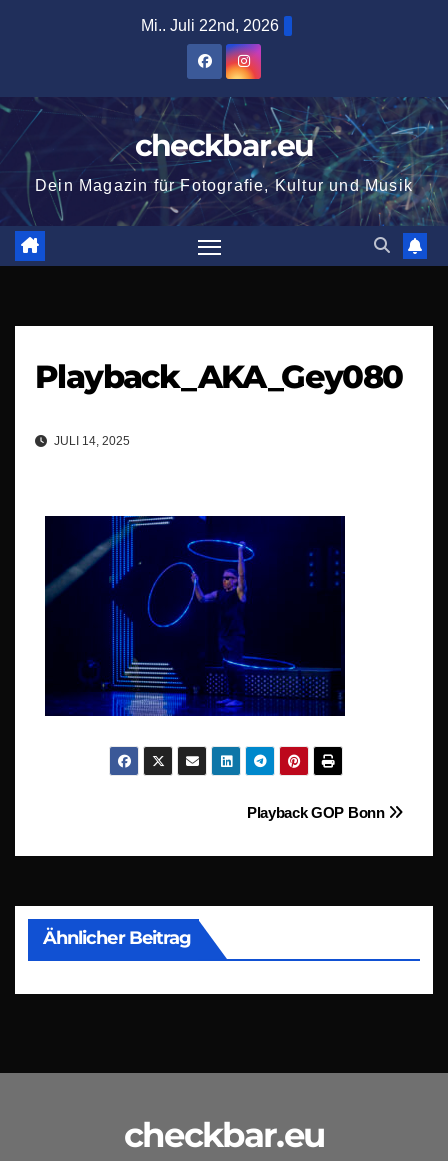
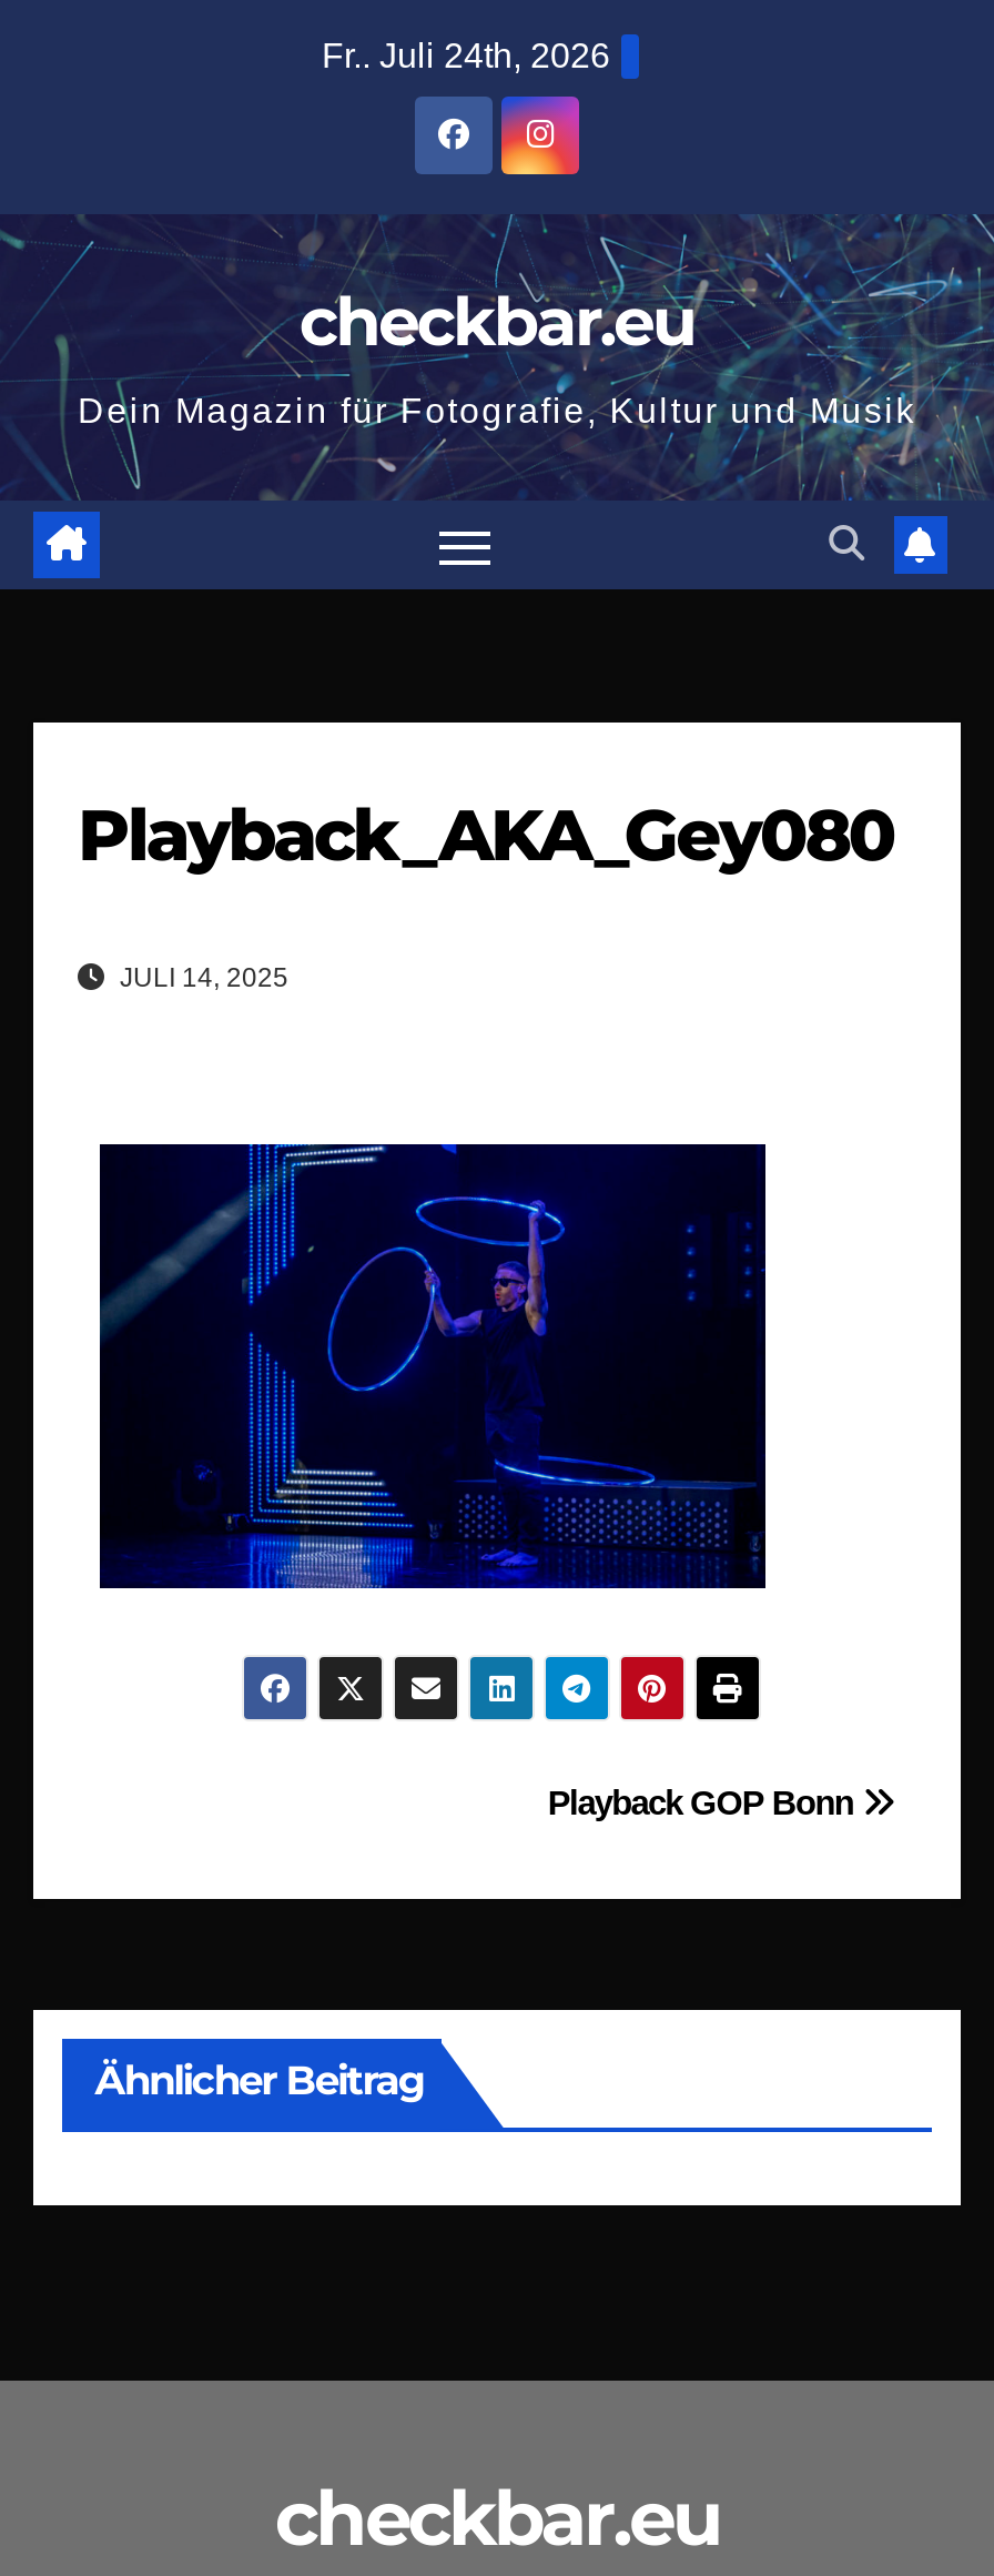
- Mi.. Juli 22nd, 2026
+ Fr.. Juli 24th, 2026
